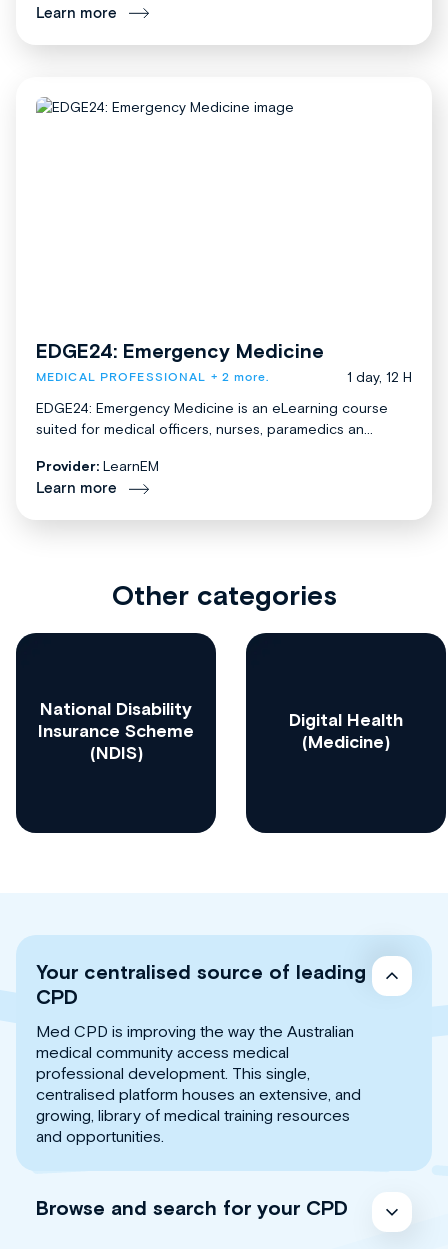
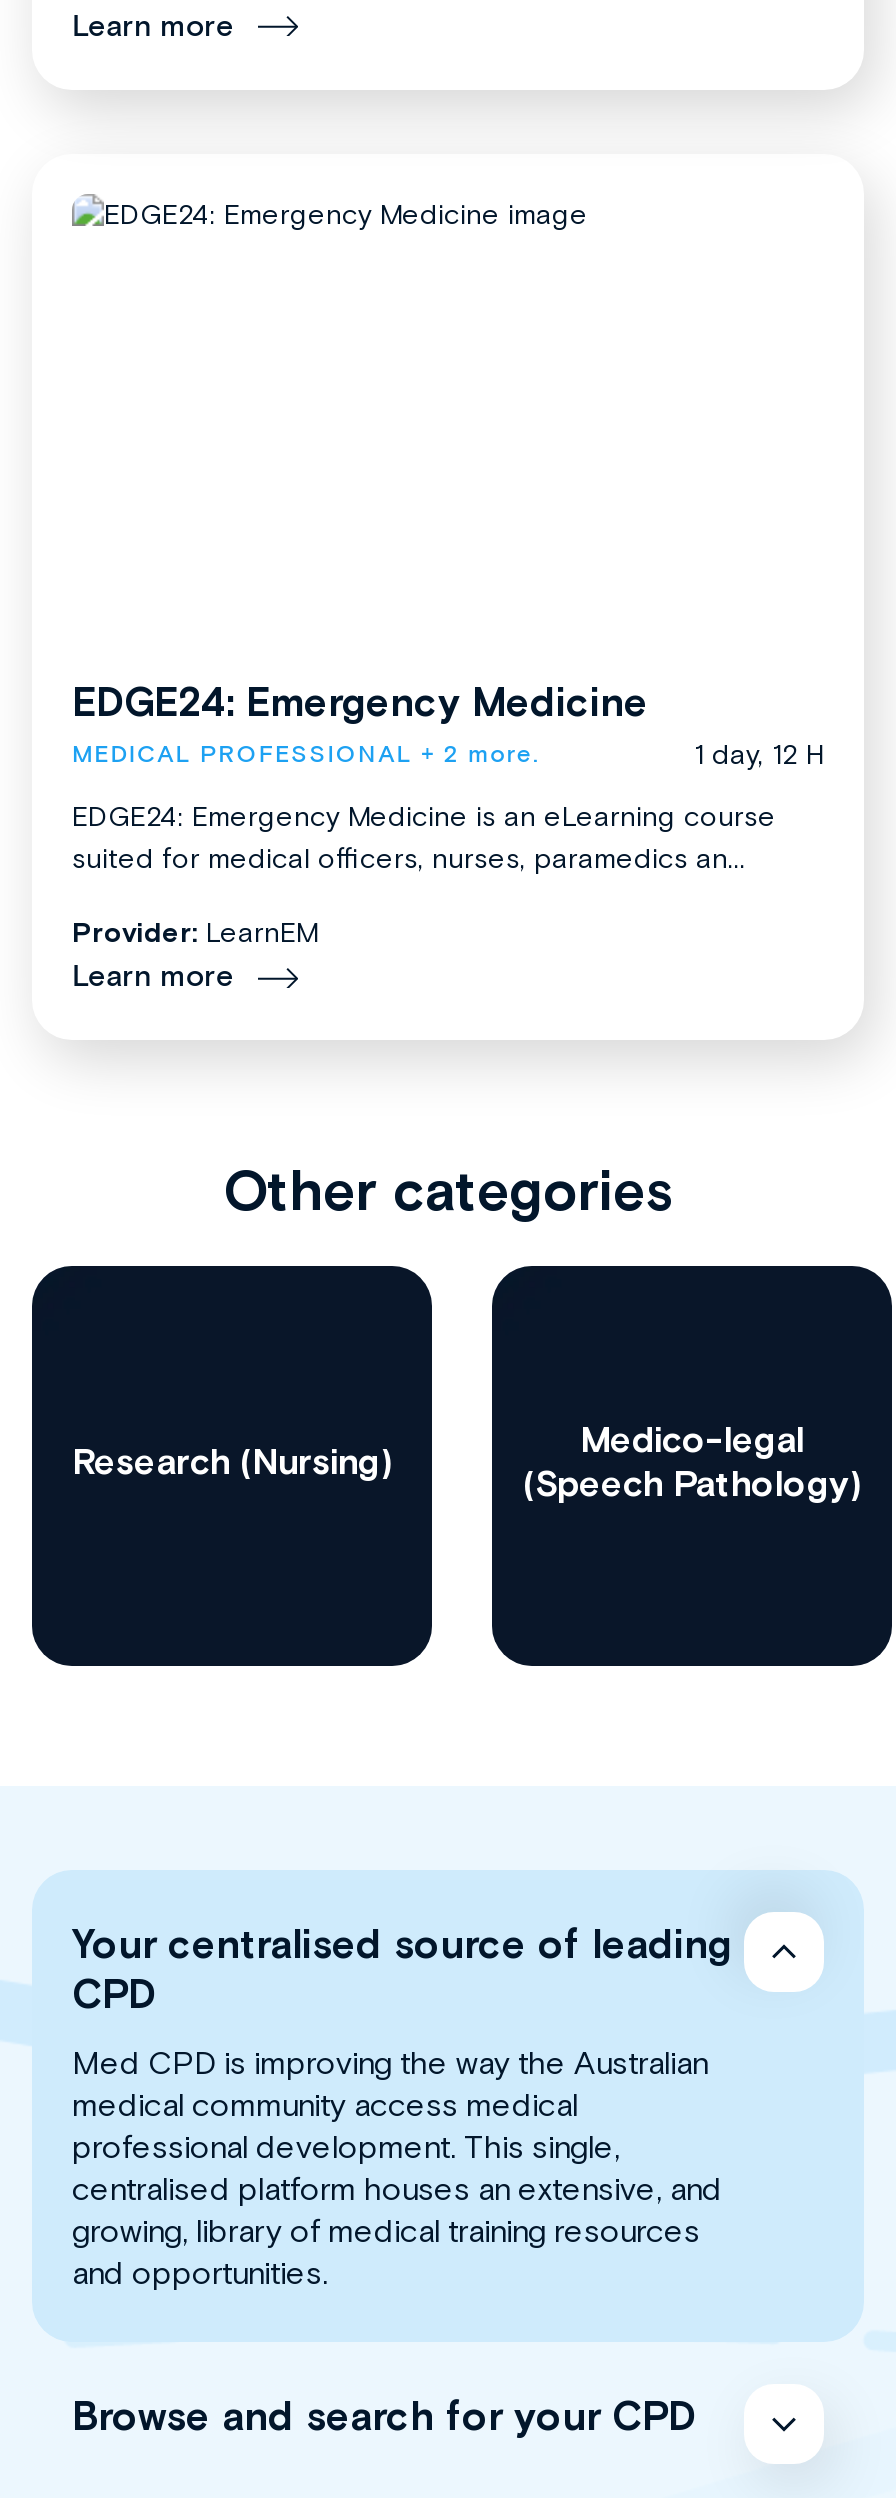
- National Disability
- Insurance Scheme
- (NDIS)
+ Research (Nursing)

- Digital Health
- (Medicine)
+ Medico-legal
+ (Speech Pathology)
